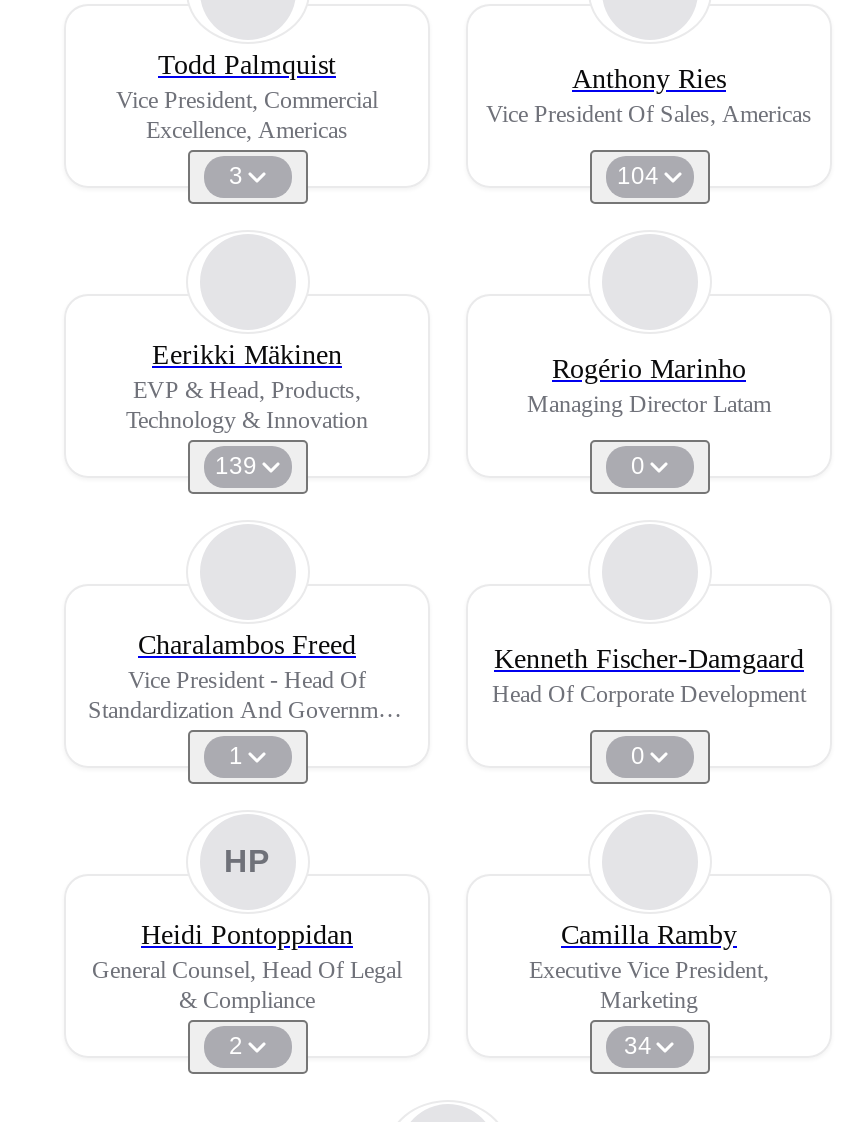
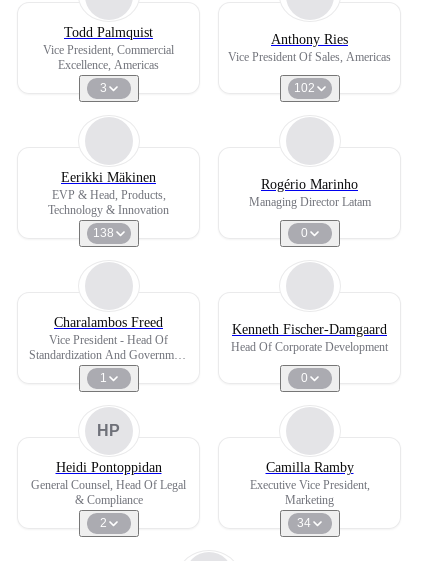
- 104
+ 102

- 139
+ 138
